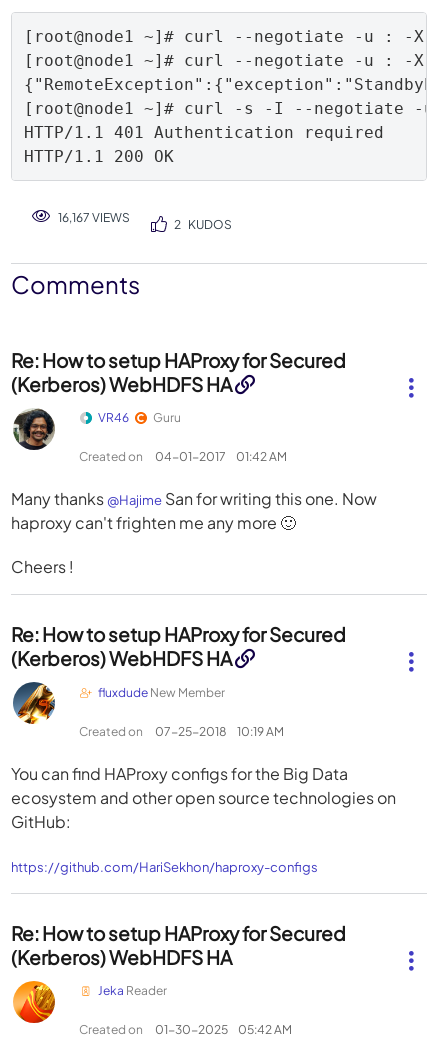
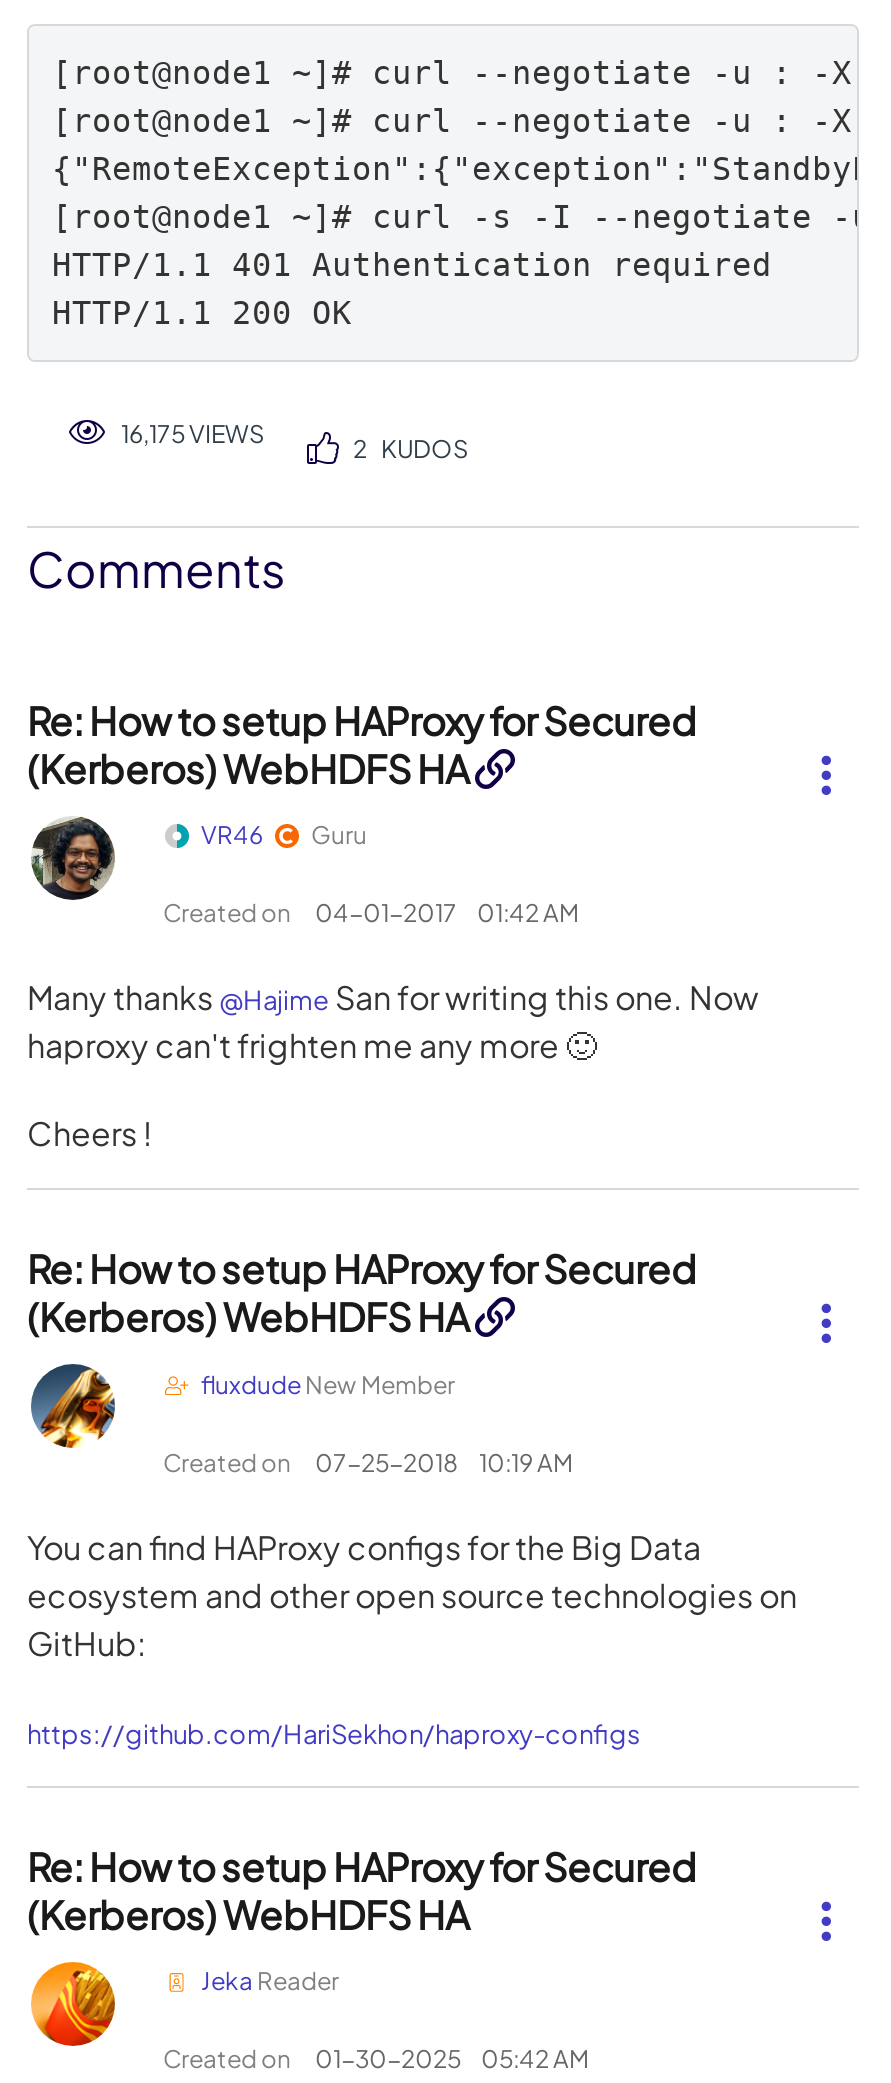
- 16,167 VIEWS
+ 16,175 VIEWS
